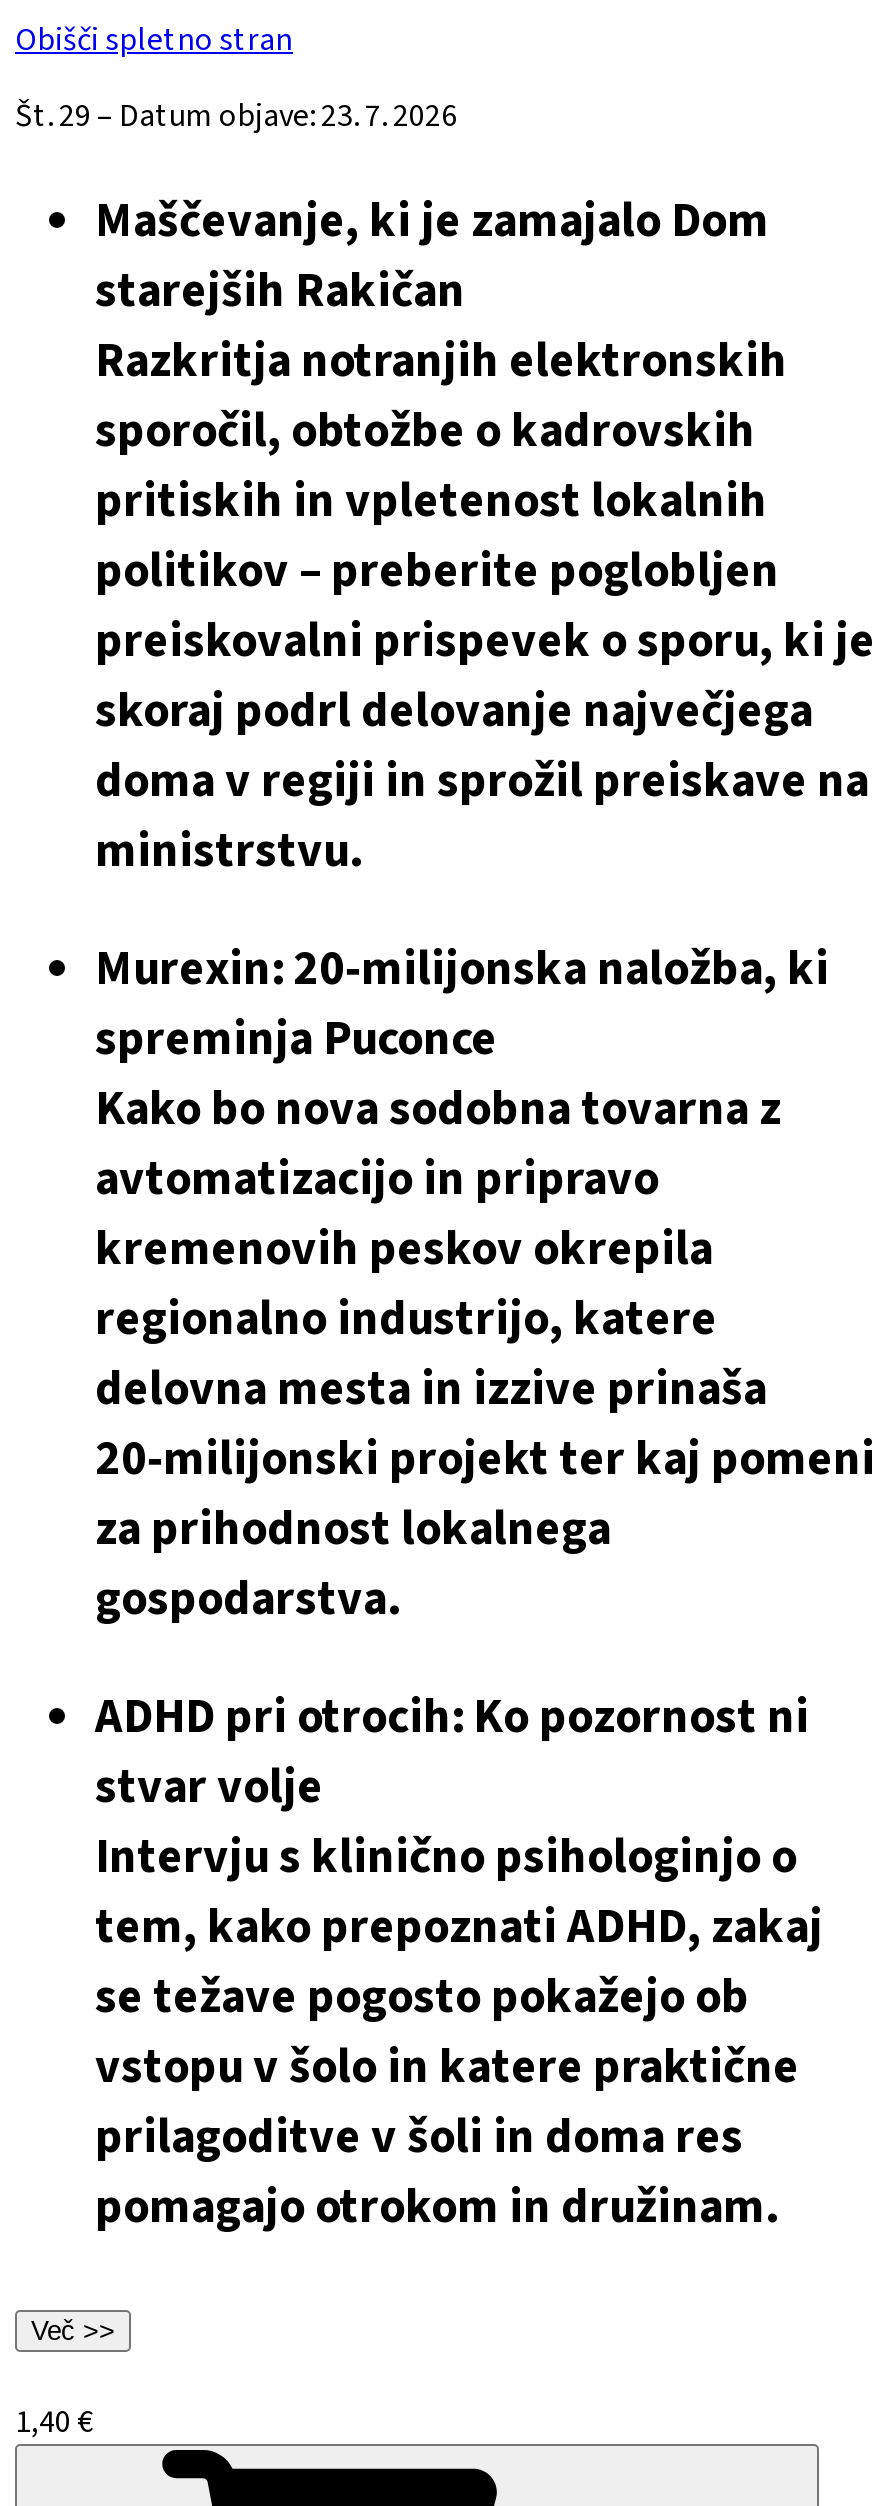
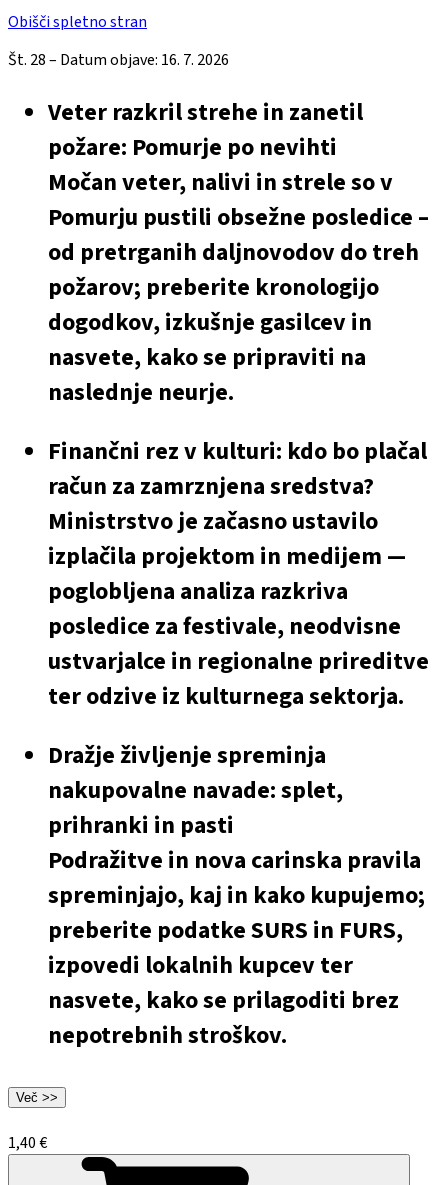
- Št. 29 – Datum objave: 23. 7. 2026
+ Št. 28 – Datum objave: 16. 7. 2026

- Maščevanje, ki je zamajalo Dom
- starejših Rakičan
- Razkritja notranjih elektronskih
- sporočil, obtožbe o kadrovskih
- pritiskih in vpletenost lokalnih
- politikov – preberite poglobljen
- preiskovalni prispevek o sporu, ki je
- skoraj podrl delovanje največjega
- doma v regiji in sprožil preiskave na
- ministrstvu.
+ Veter razkril strehe in zanetil
+ požare: Pomurje po nevihti
+ Močan veter, nalivi in strele so v
+ Pomurju pustili obsežne posledice –
+ od pretrganih daljnovodov do treh
+ požarov; preberite kronologijo
+ dogodkov, izkušnje gasilcev in
+ nasvete, kako se pripraviti na
+ naslednje neurje.

- Murexin: 20‑milijonska naložba, ki
- spreminja Puconce
- Kako bo nova sodobna tovarna z
- avtomatizacijo in pripravo
- kremenovih peskov okrepila
- regionalno industrijo, katere
- delovna mesta in izzive prinaša
- 20‑milijonski projekt ter kaj pomeni
- za prihodnost lokalnega
- gospodarstva.
+ Finančni rez v kulturi: kdo bo plačal
+ račun za zamrznjena sredstva?
+ Ministrstvo je začasno ustavilo
+ izplačila projektom in medijem —
+ poglobljena analiza razkriva
+ posledice za festivale, neodvisne
+ ustvarjalce in regionalne prireditve
+ ter odzive iz kulturnega sektorja.

- ADHD pri otrocih: Ko pozornost ni
- stvar volje
- Intervju s klinično psihologinjo o
- tem, kako prepoznati ADHD, zakaj
- se težave pogosto pokažejo ob
- vstopu v šolo in katere praktične
- prilagoditve v šoli in doma res
- pomagajo otrokom in družinam.
+ Dražje življenje spreminja
+ nakupovalne navade: splet,
+ prihranki in pasti
+ Podražitve in nova carinska pravila
+ spreminjajo, kaj in kako kupujemo;
+ preberite podatke SURS in FURS,
+ izpovedi lokalnih kupcev ter
+ nasvete, kako se prilagoditi brez
+ nepotrebnih stroškov.
